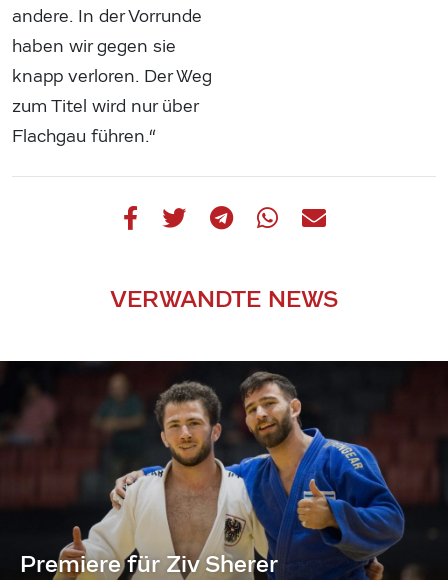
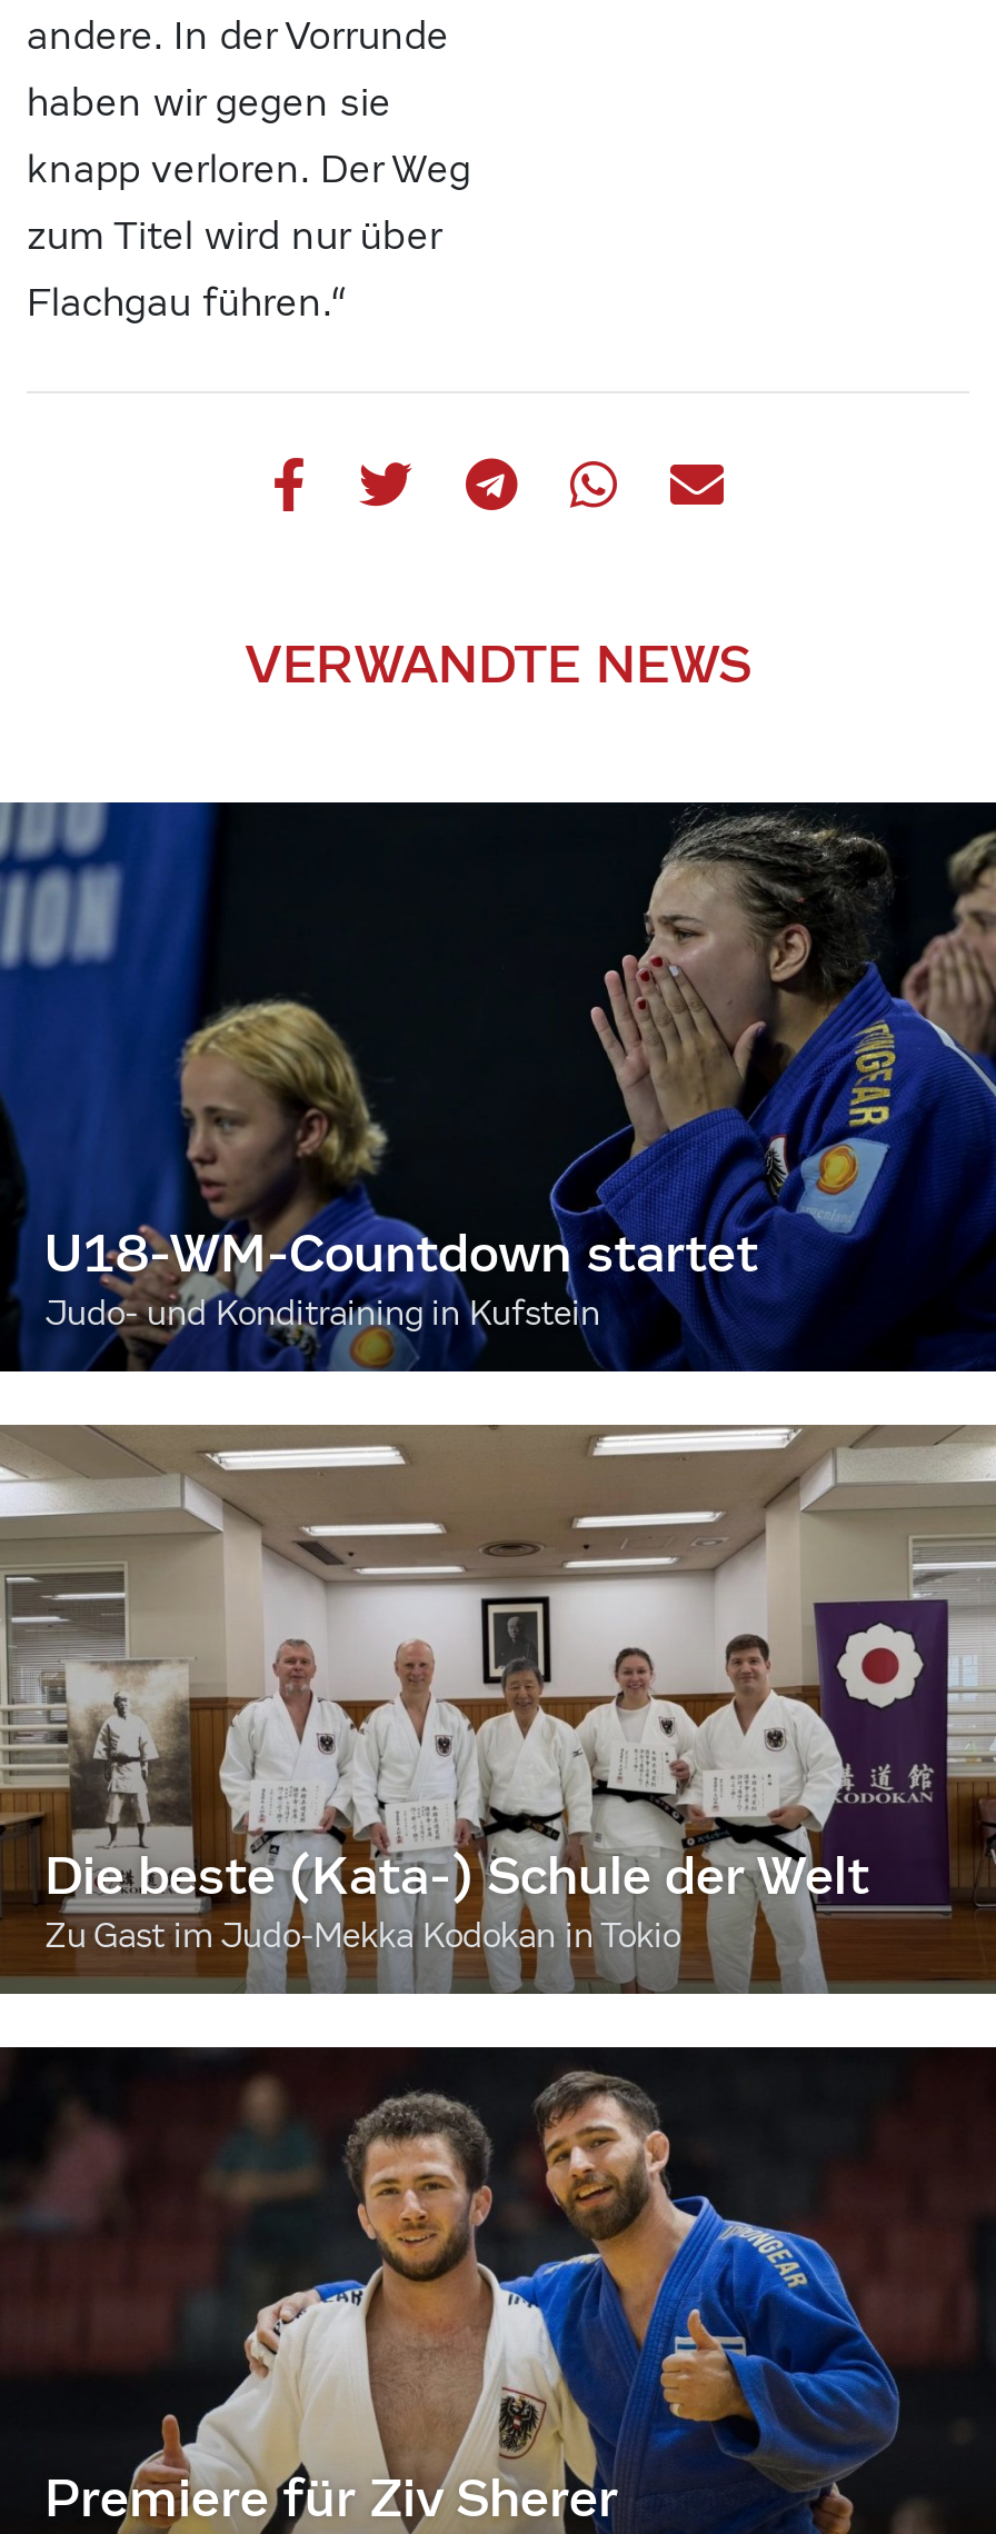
+ [image]
+ U18-WM-Countdown startet
+ Judo- und Konditraining in Kufstein

+ [image]
+ Die beste (Kata-) Schule der Welt
+ Zu Gast im Judo-Mekka Kodokan in Tokio
